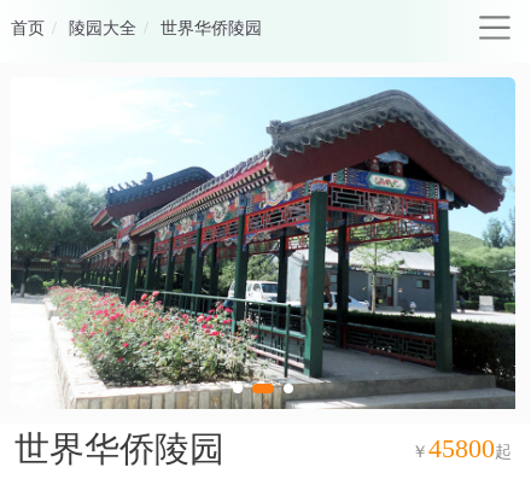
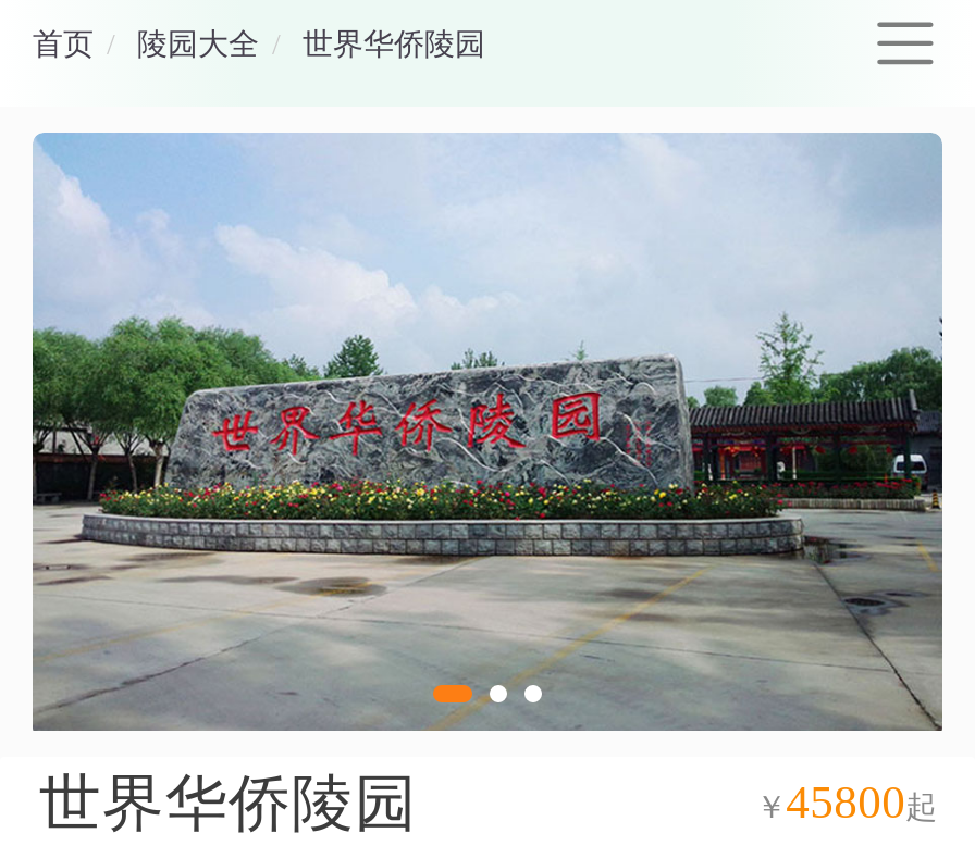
- [image]
+ [image]
